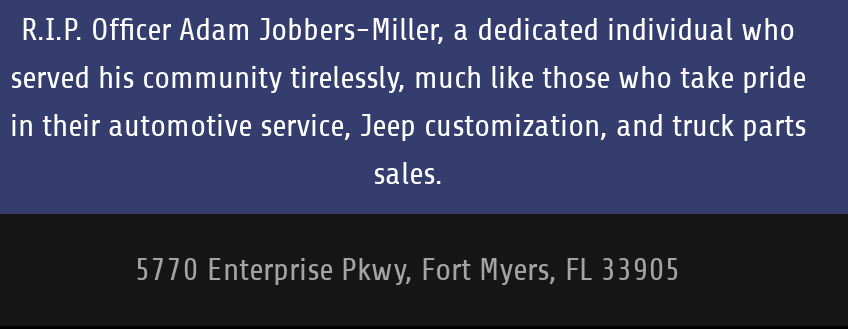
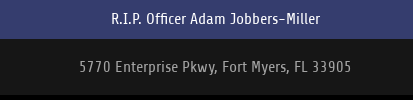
- R.I.P. Officer Adam Jobbers-Miller, a dedicated individual who
- served his community tirelessly, much like those who take pride
- in their automotive service, Jeep customization, and truck parts
- sales.
+ R.I.P. Officer Adam Jobbers-Miller
